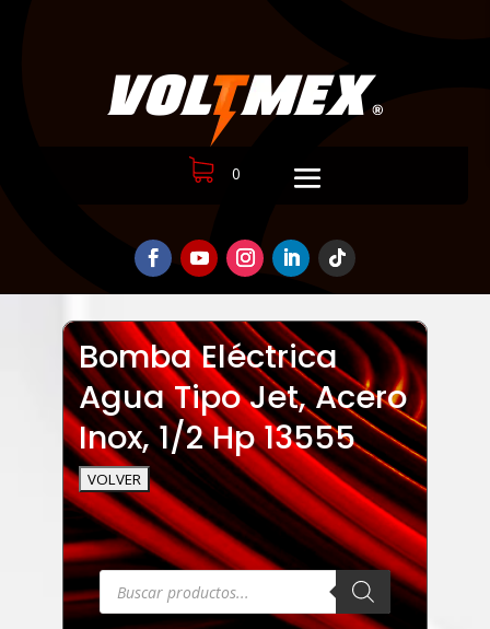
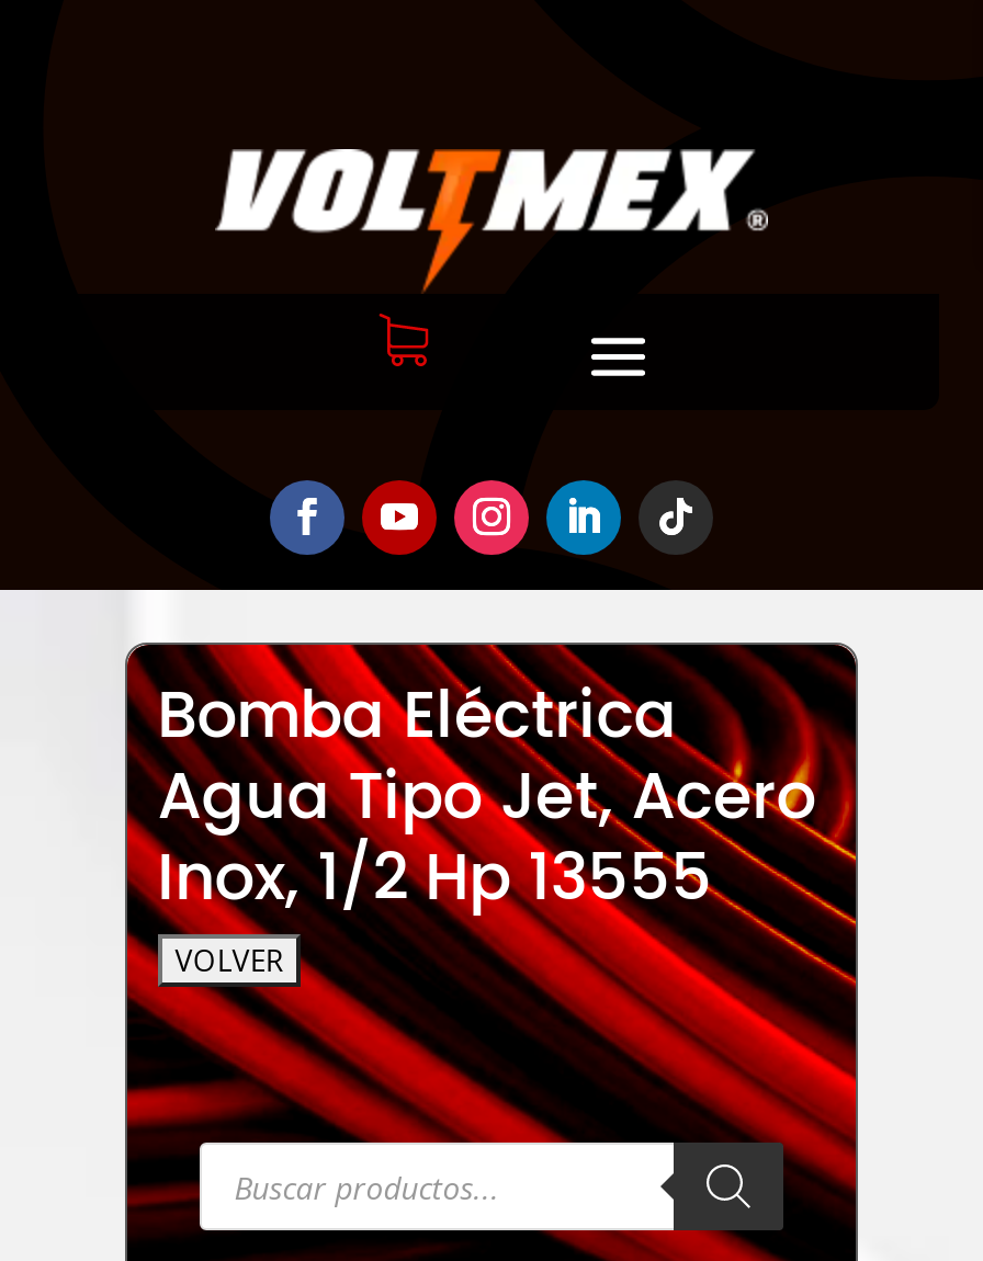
- 0
